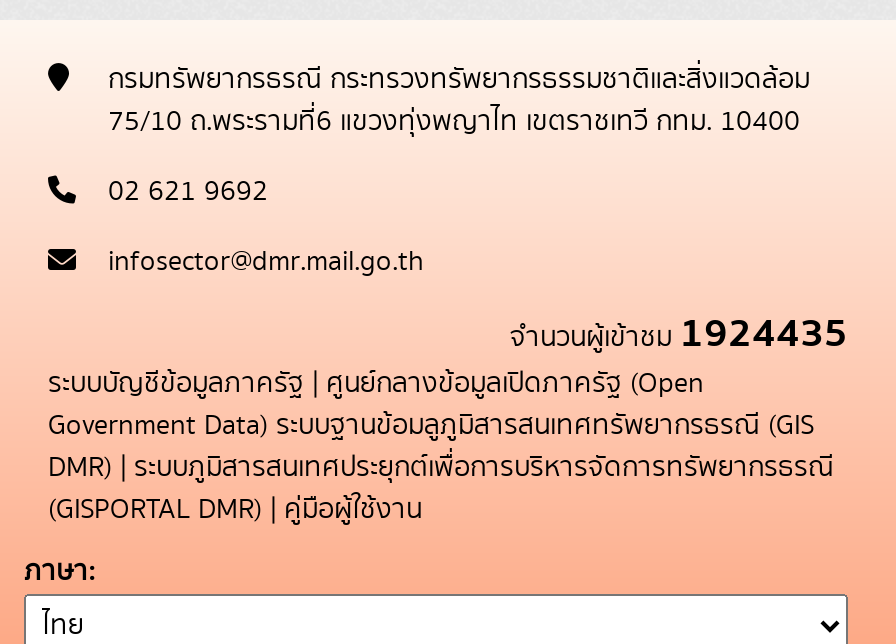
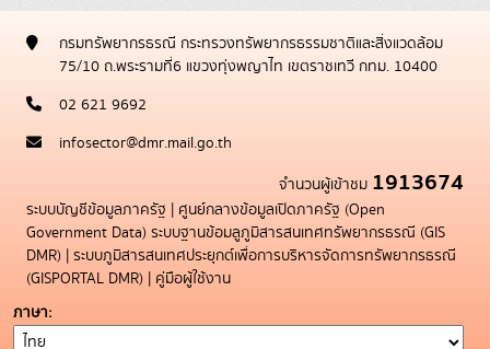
- จำนวนผู้เข้าชม1924435
+ จำนวนผู้เข้าชม1913674
